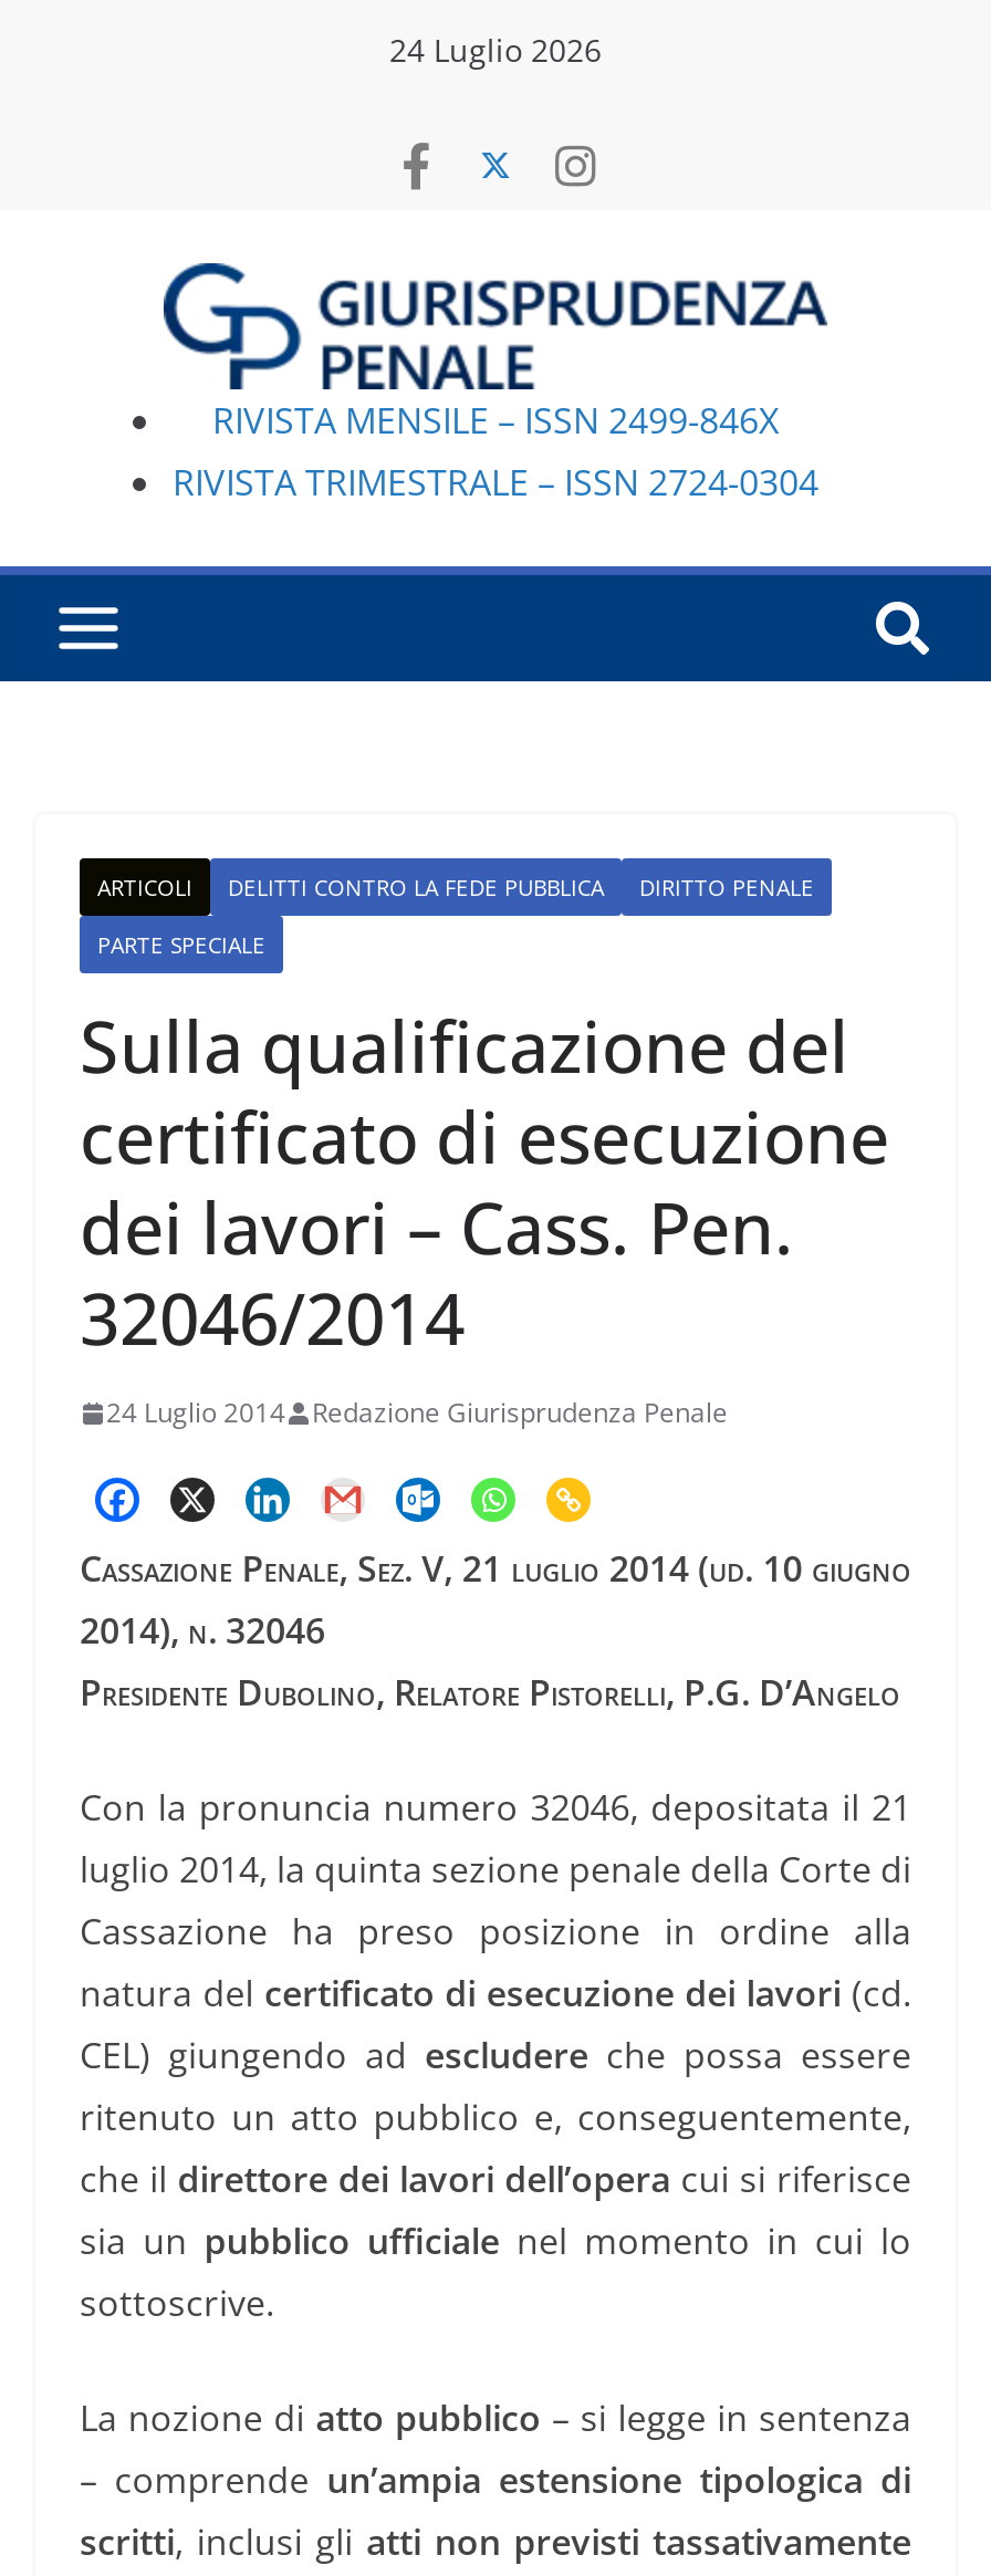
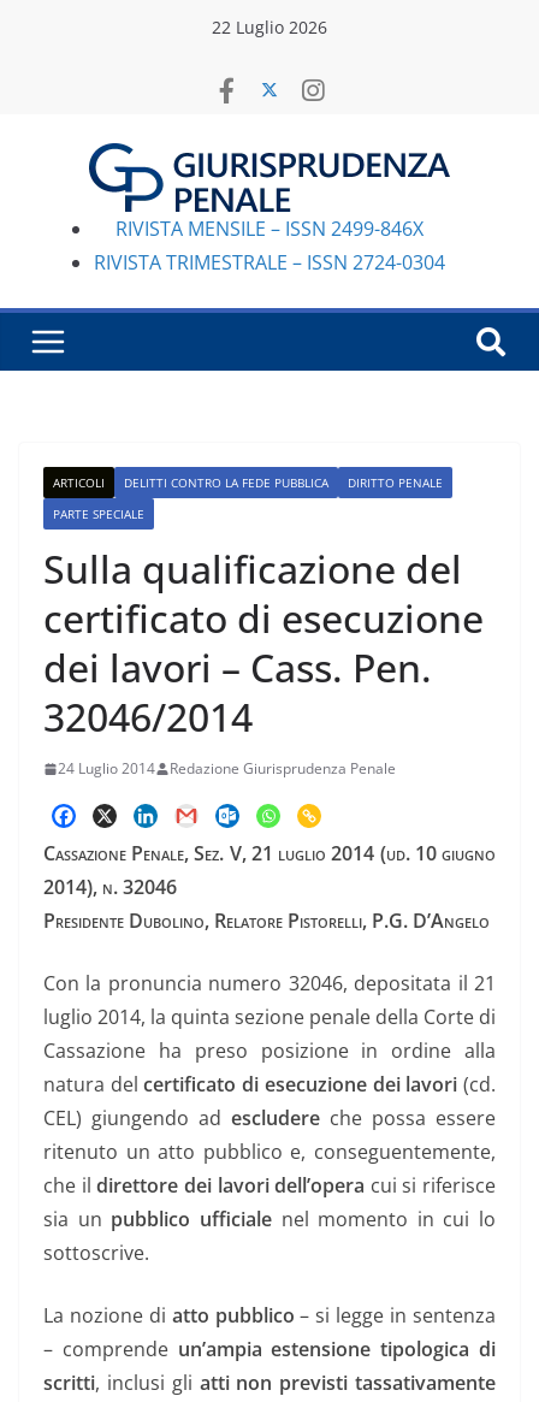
- 24 Luglio 2026
+ 22 Luglio 2026
